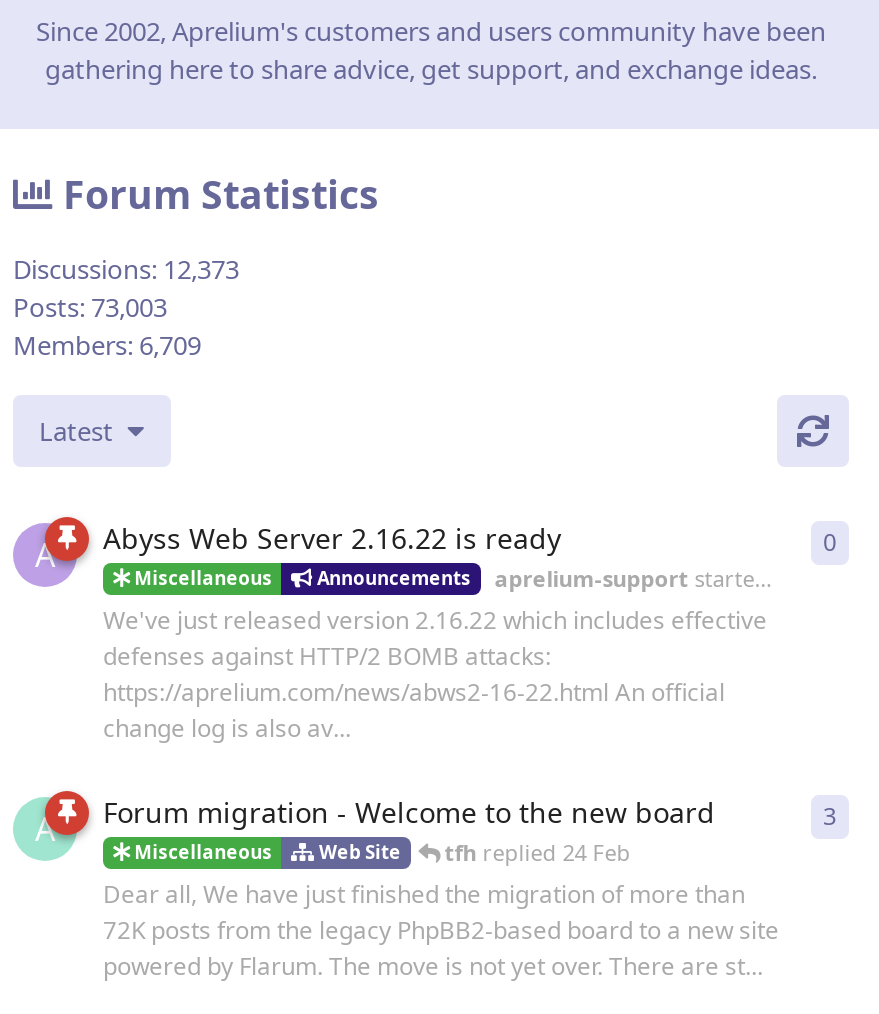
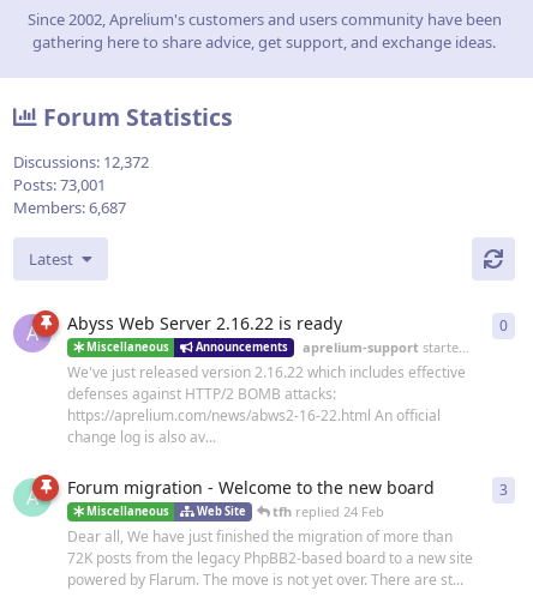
- Discussions: 12,373
+ Discussions: 12,372

- Posts: 73,003
+ Posts: 73,001

- Members: 6,709
+ Members: 6,687
